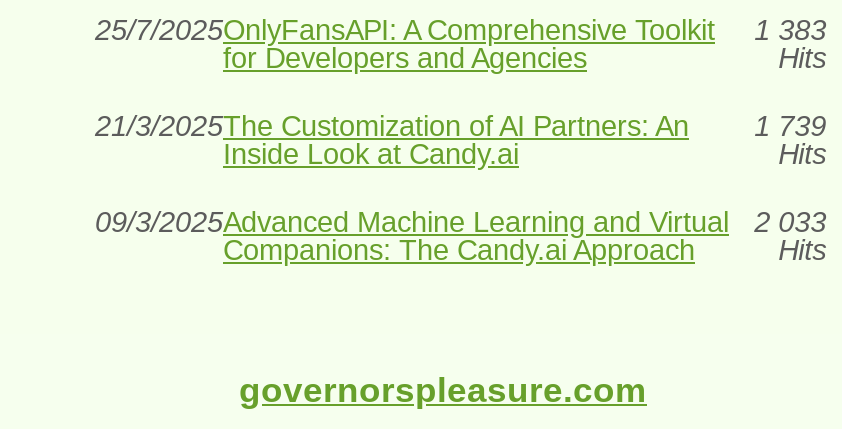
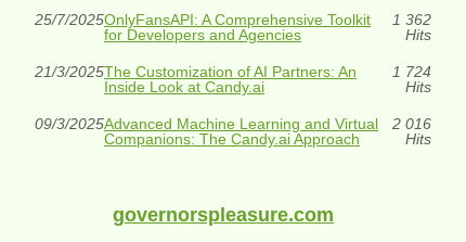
- 25/7/2025OnlyFansAPI: A Comprehensive Toolkit 1 383
+ 25/7/2025OnlyFansAPI: A Comprehensive Toolkit 1 362

- 1 739
+ 1 724

- 09/3/2025Advanced Machine Learning and Virtual 2 033
+ 09/3/2025Advanced Machine Learning and Virtual 2 016
